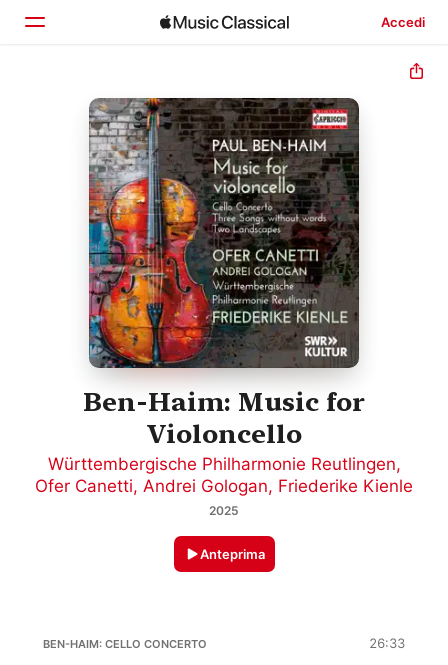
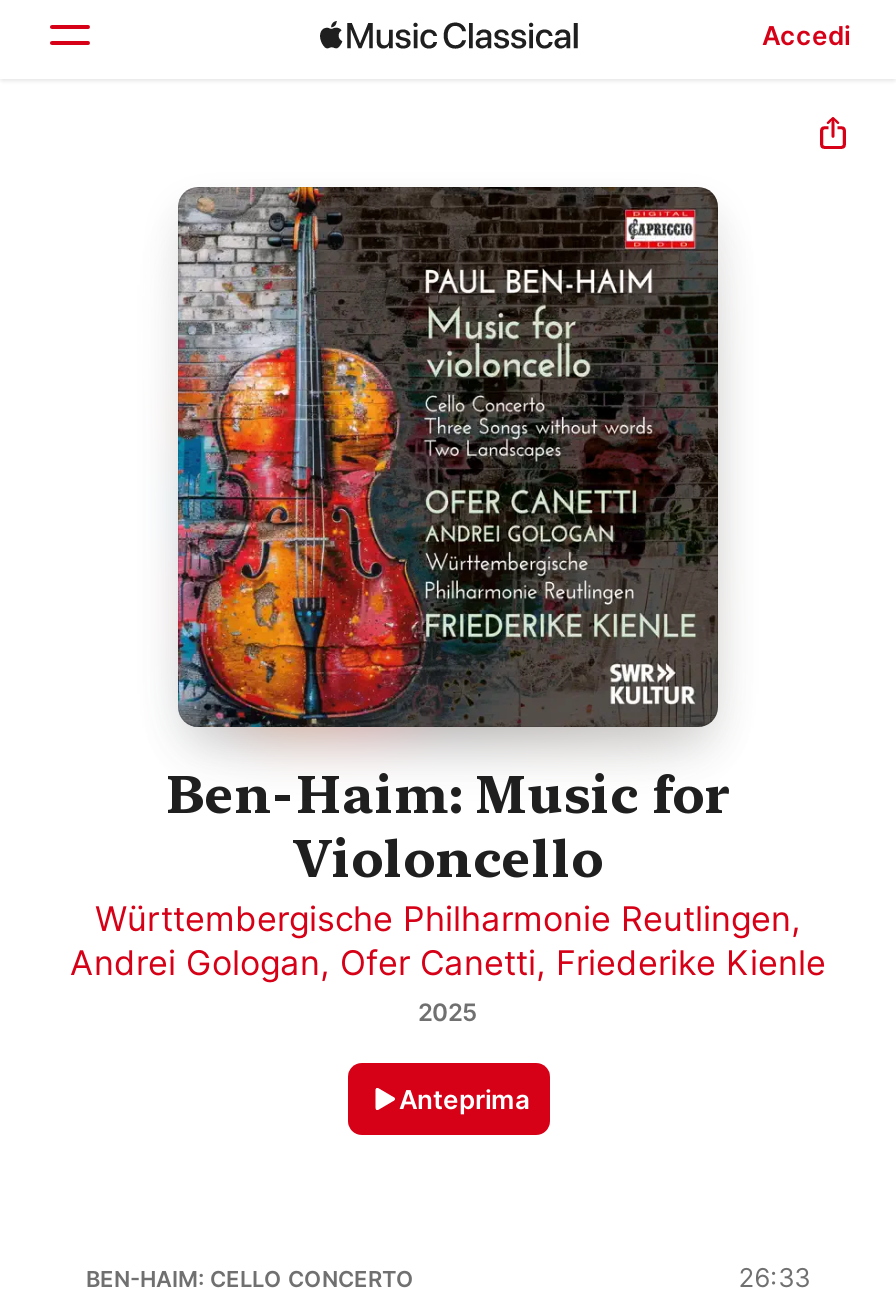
- Ofer Canetti, Andrei Gologan, Friederike Kienle
+ Andrei Gologan, Ofer Canetti, Friederike Kienle
